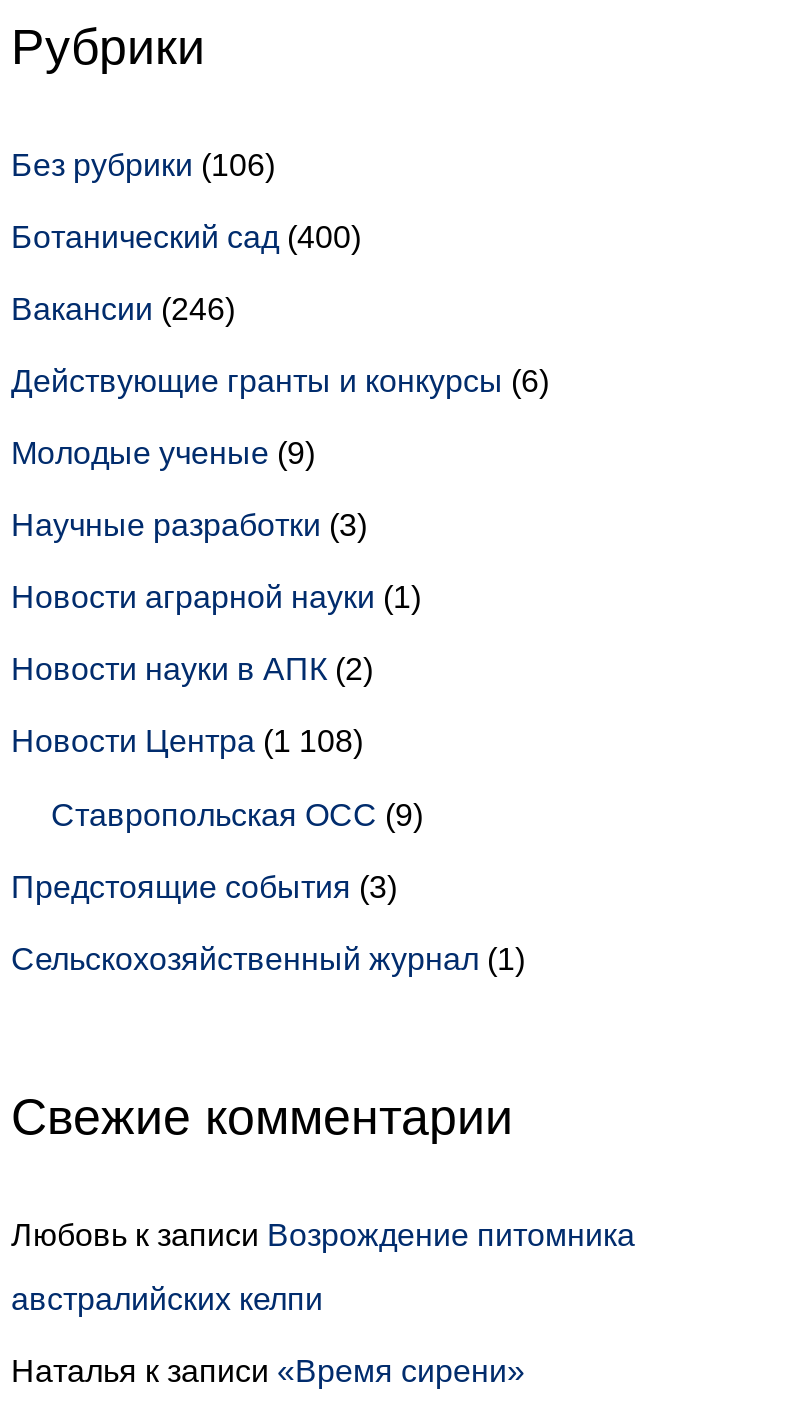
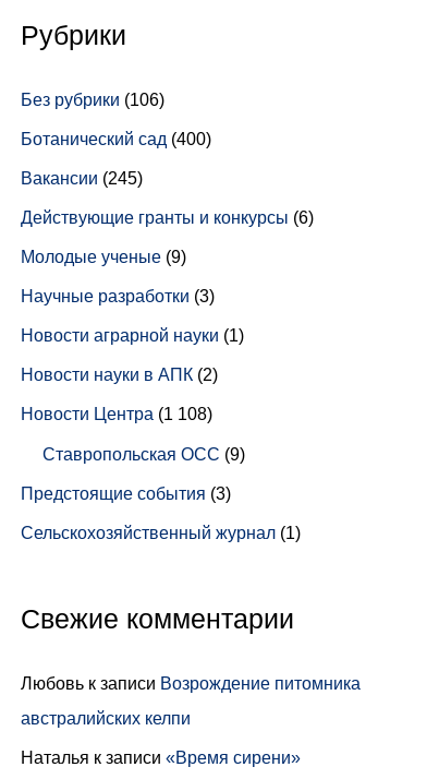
- Вакансии (246)
+ Вакансии (245)
